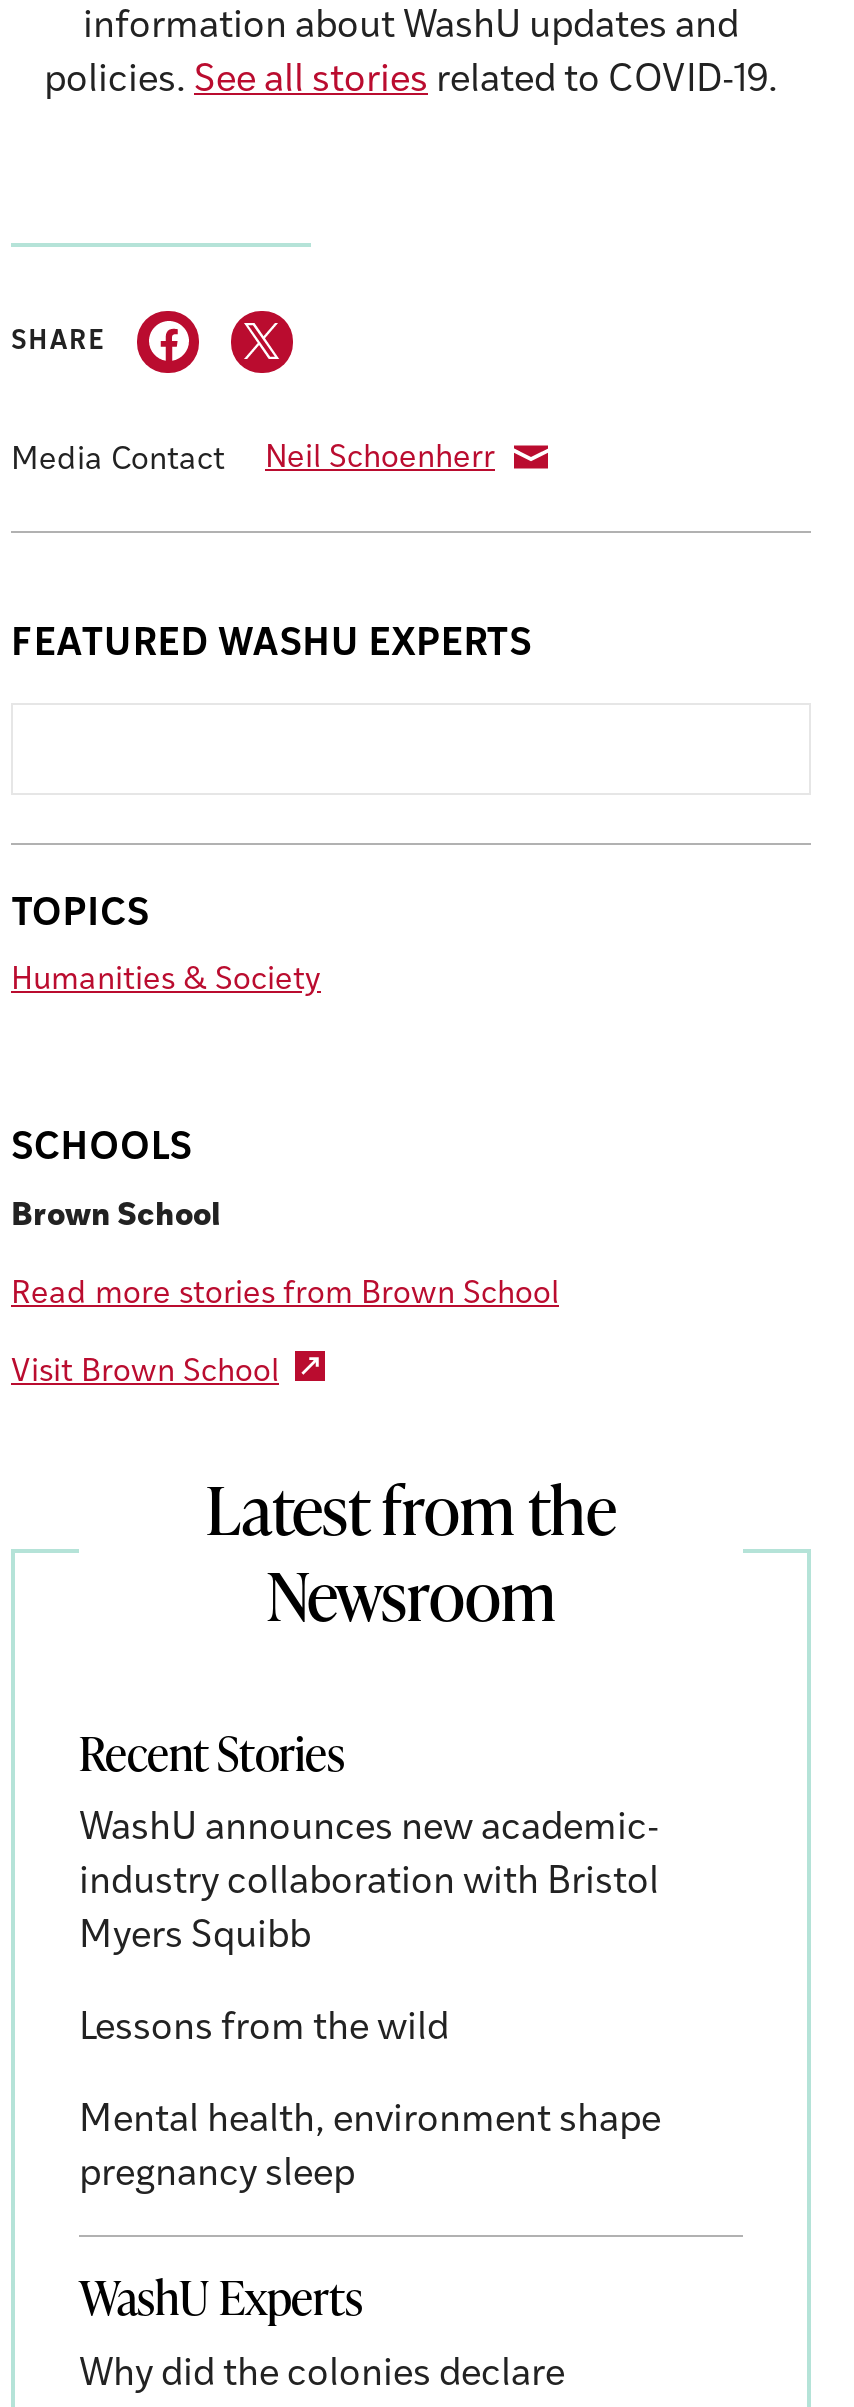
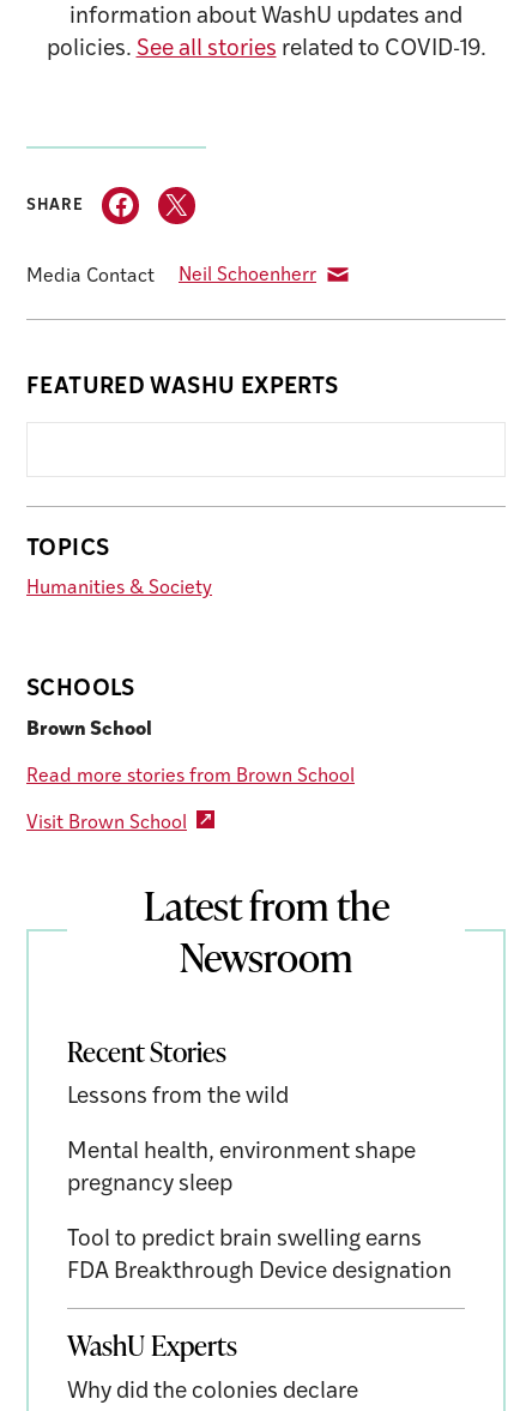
- WashU announces new academic-
- industry collaboration with Bristol
- Myers Squibb

moved up: Lessons from the wild | Mental health, environment shape | pregnancy sleep

+ Tool to predict brain swelling earns
+ FDA Breakthrough Device designation
